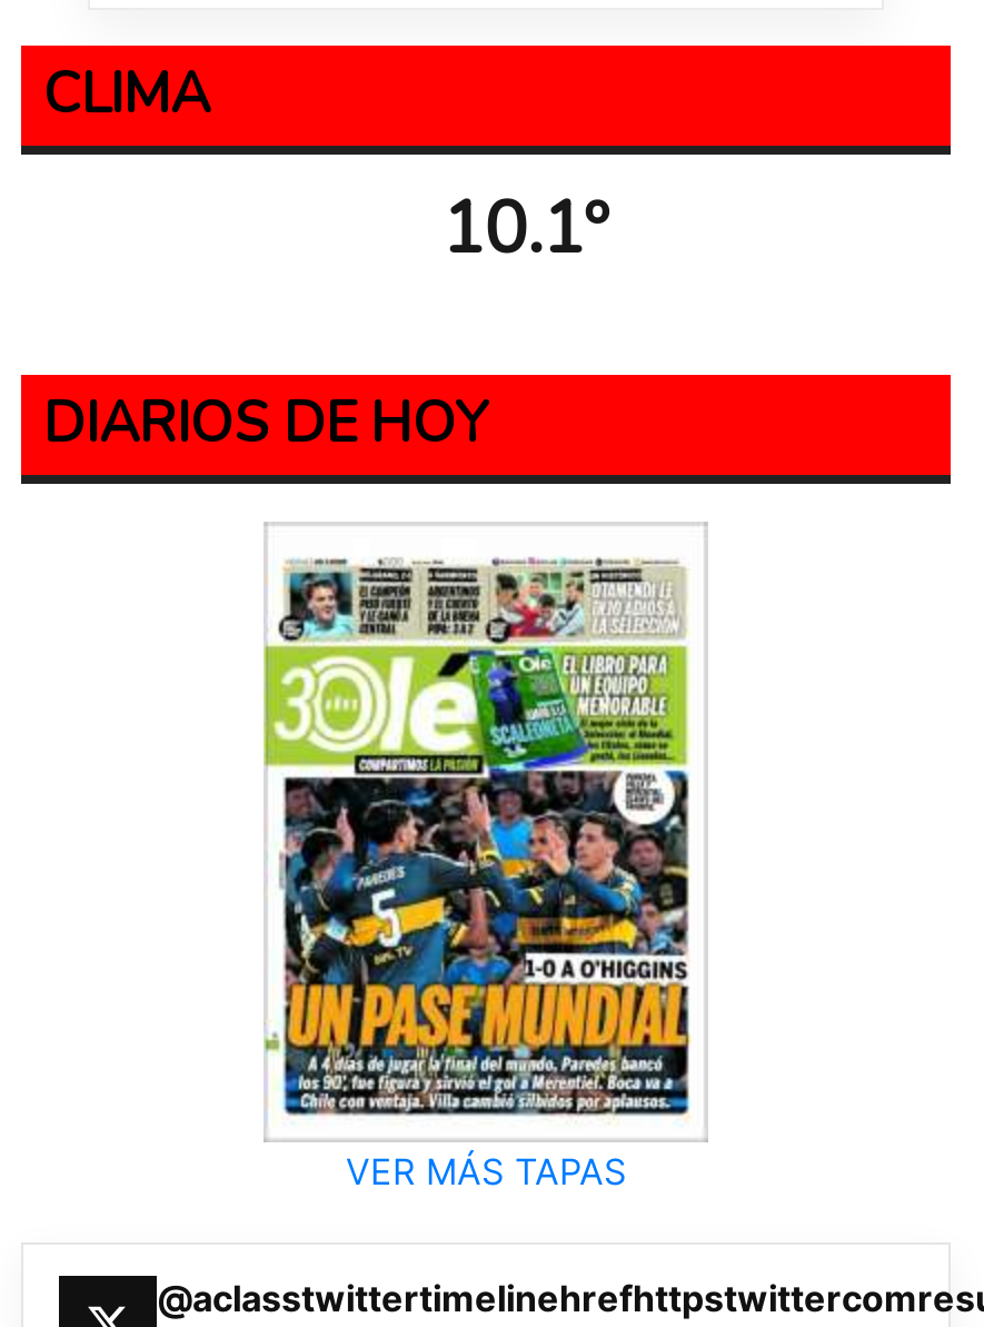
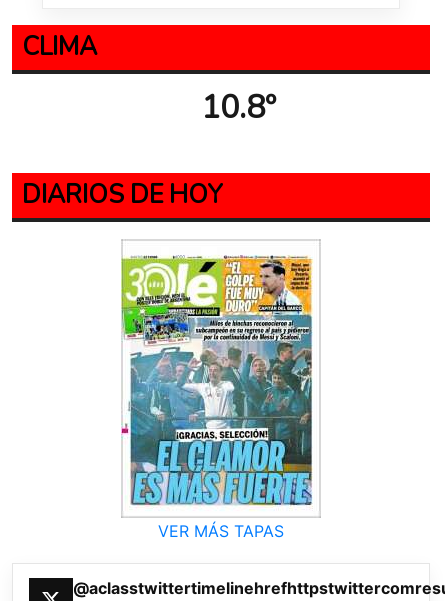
- 10.1º
+ 10.8º

- [image]
+ [image]
